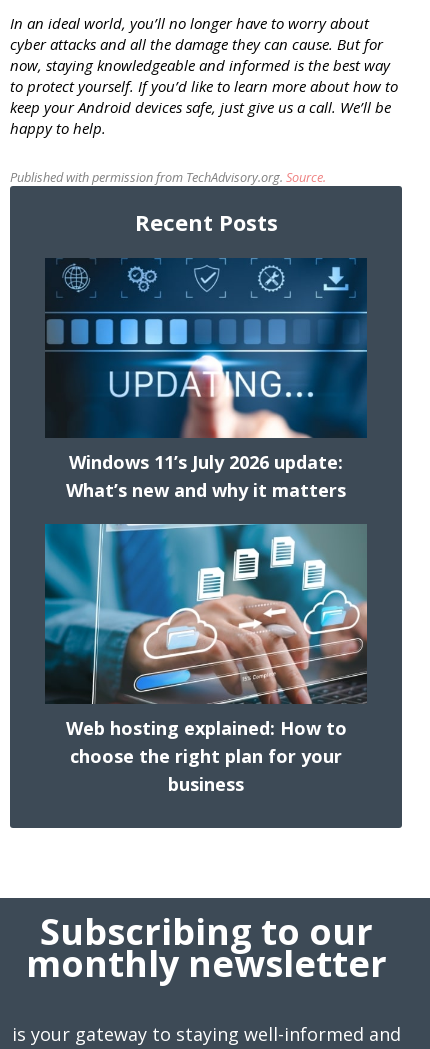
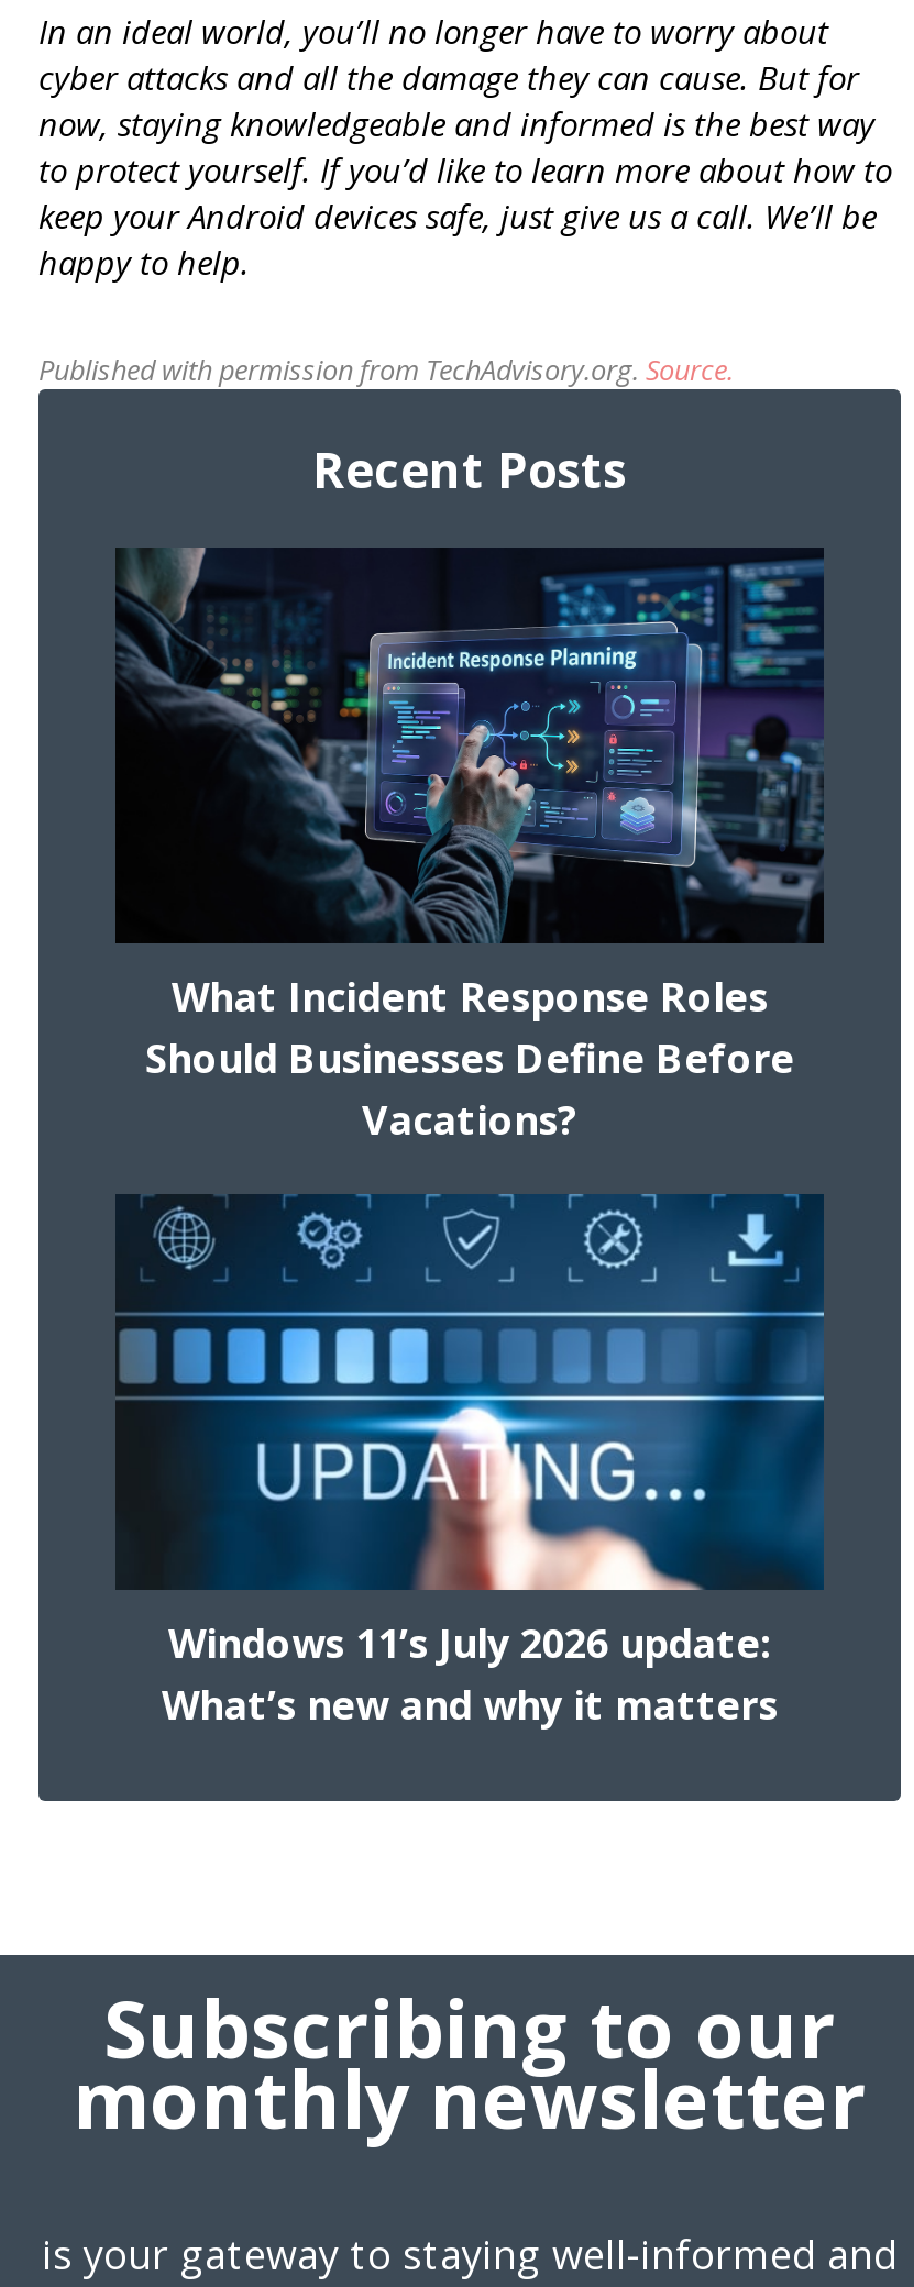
+ [image]
+ What Incident Response Roles
+ Should Businesses Define Before
+ Vacations?

moved down: [image] | Windows 11’s July 2026 update: | What’s new and why it matters

- [image]
- Web hosting explained: How to
- choose the right plan for your
- business
